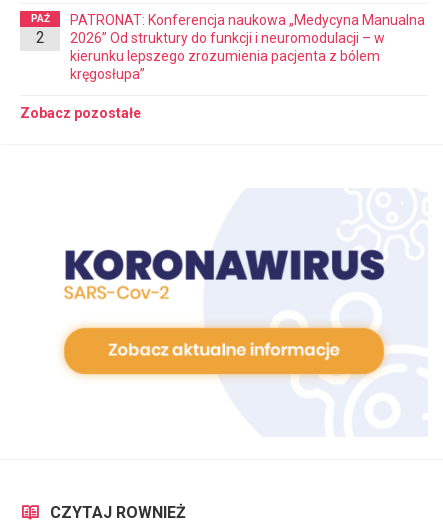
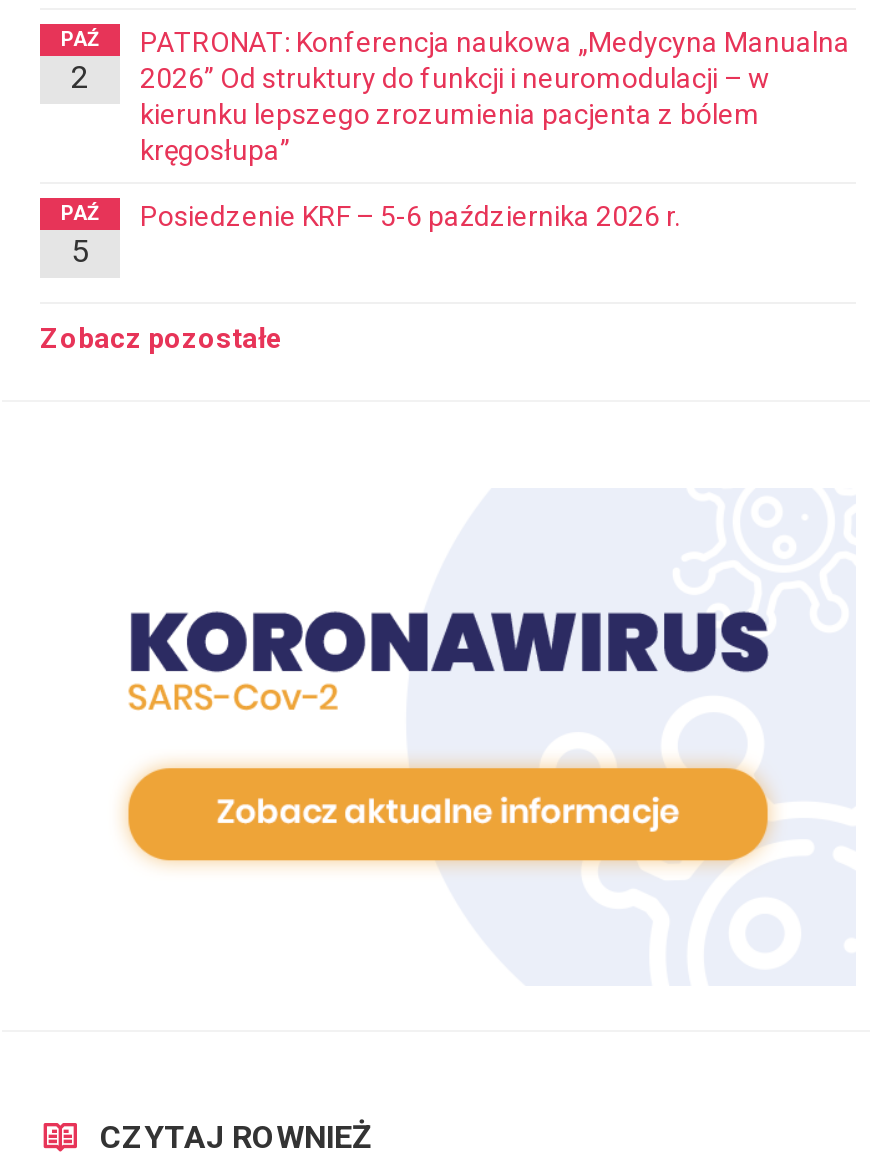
+ PAŹ
+ 5

+ Posiedzenie KRF – 5-6 października 2026 r.
